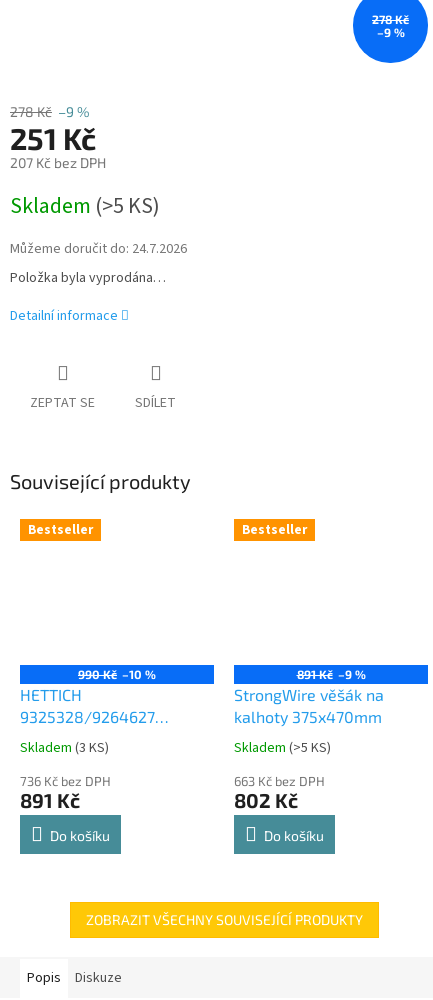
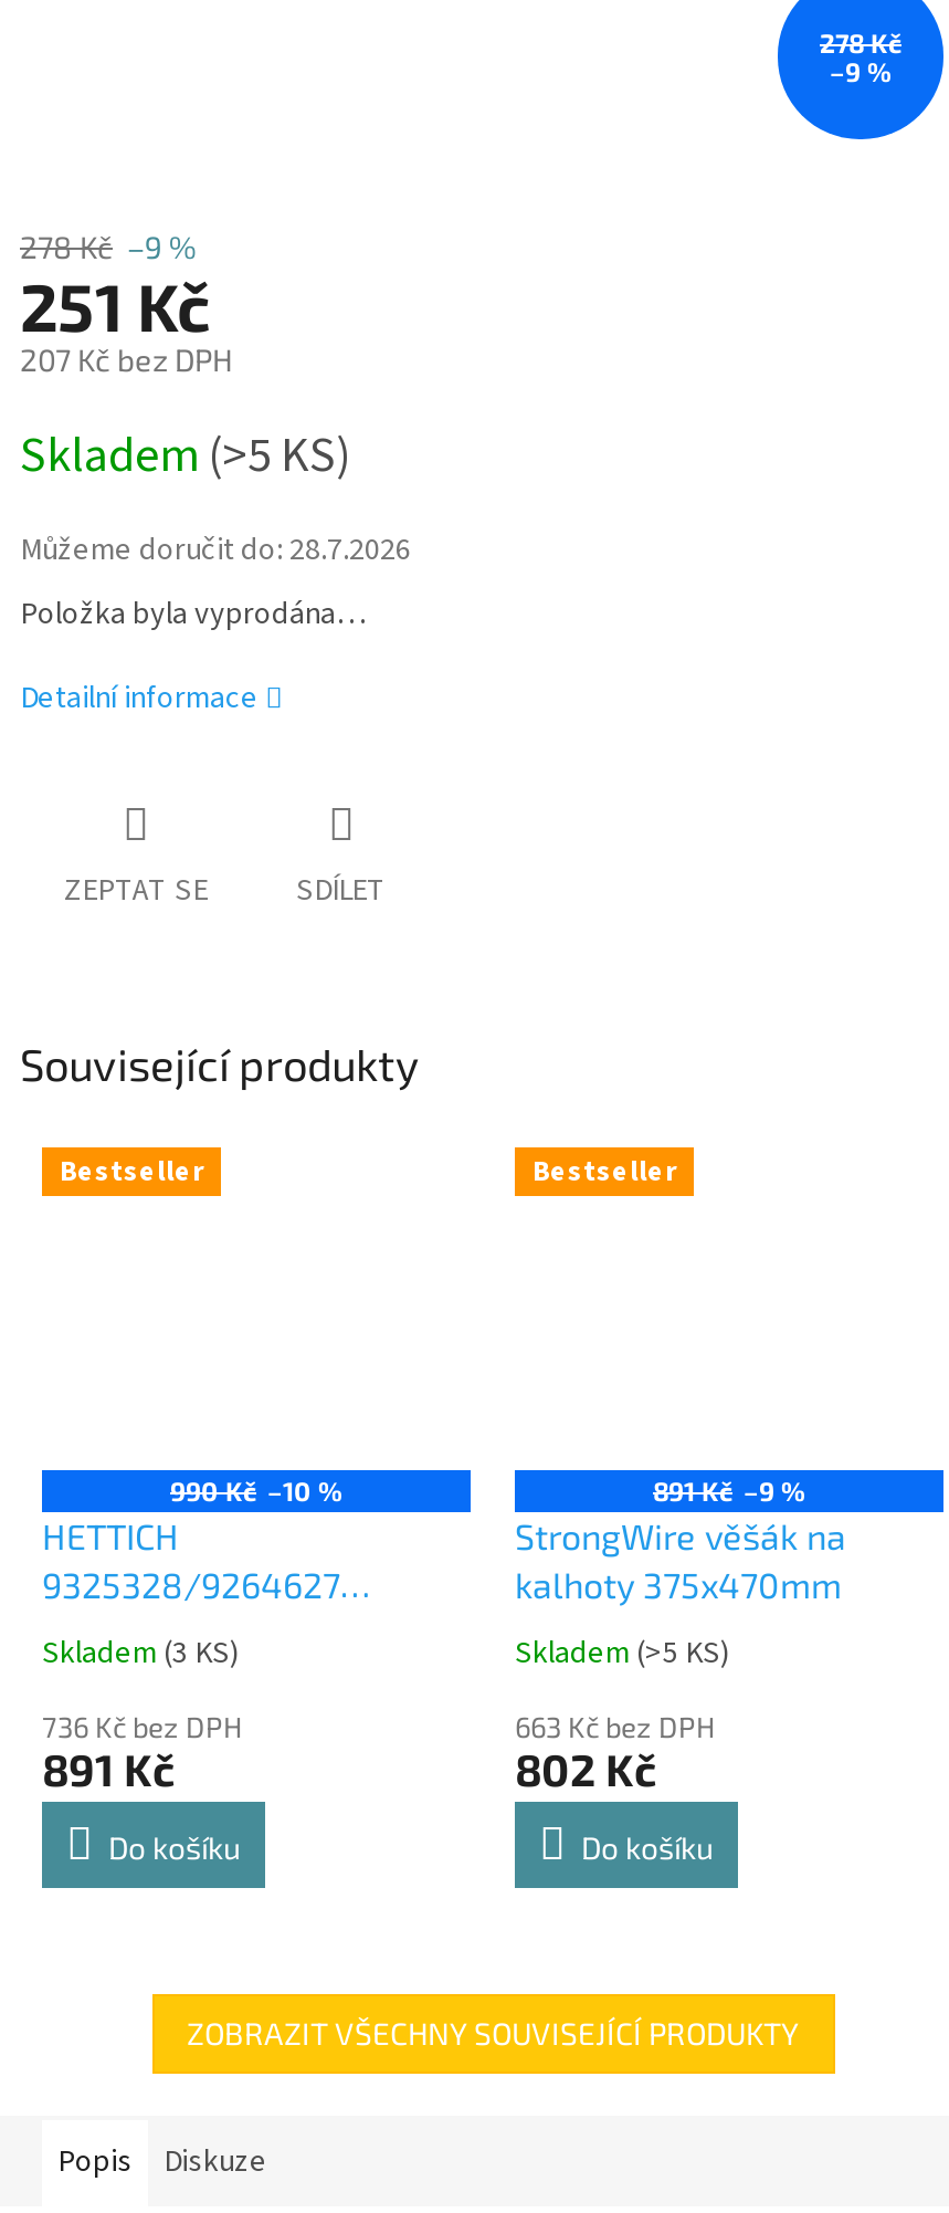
- Můžeme doručit do: 24.7.2026
+ Můžeme doručit do: 28.7.2026
